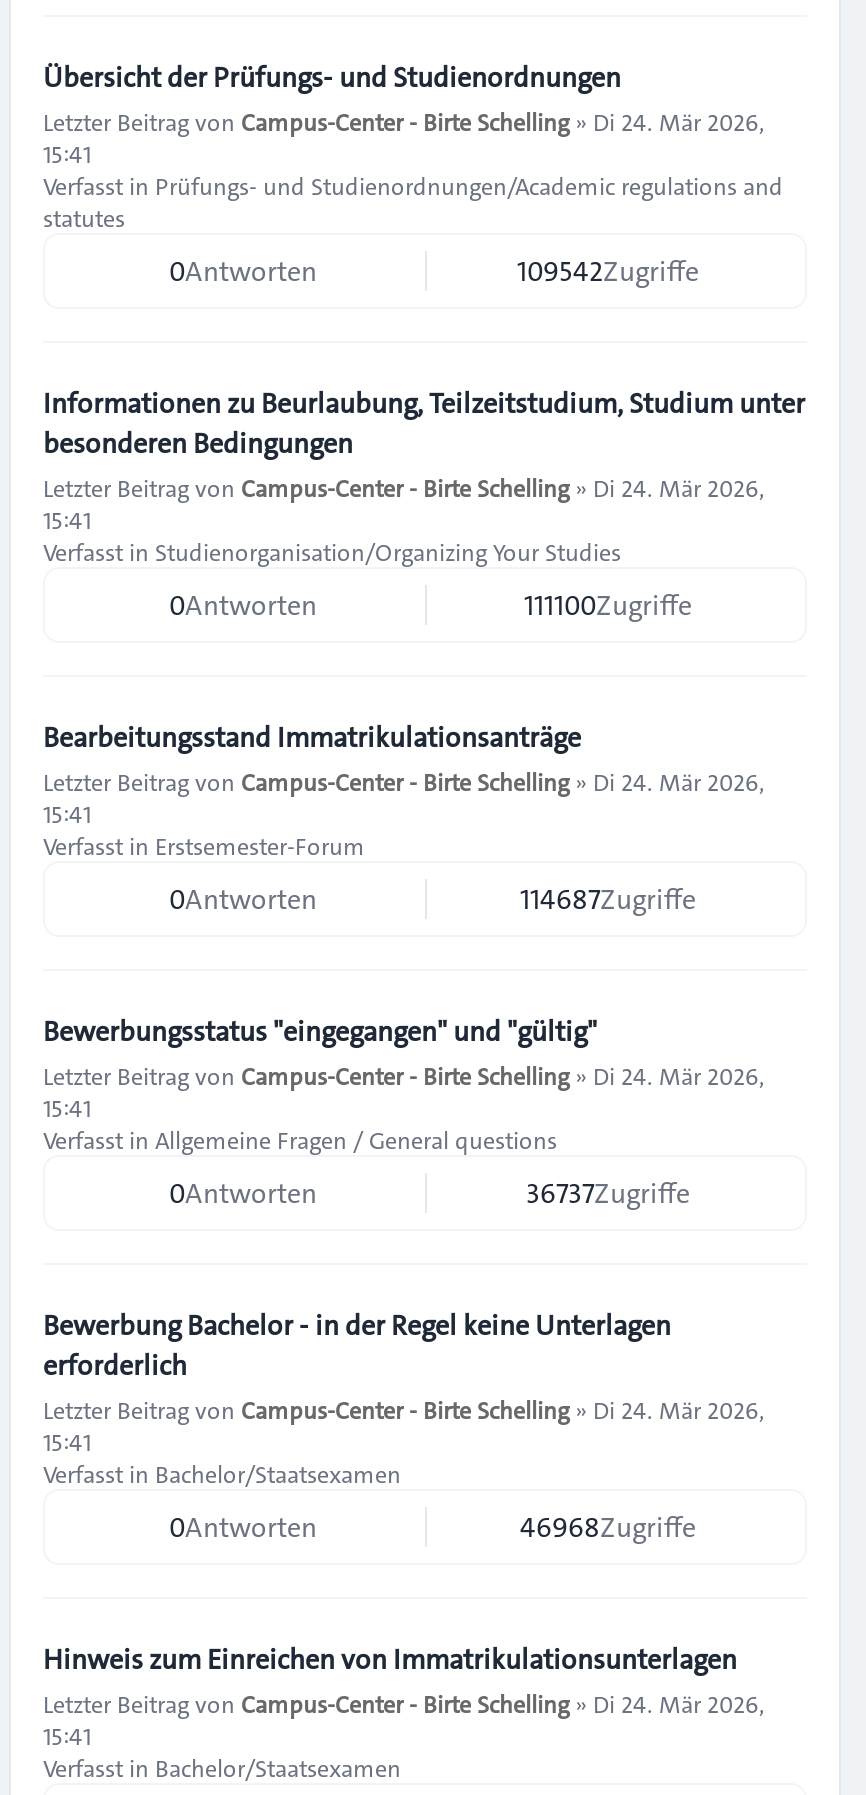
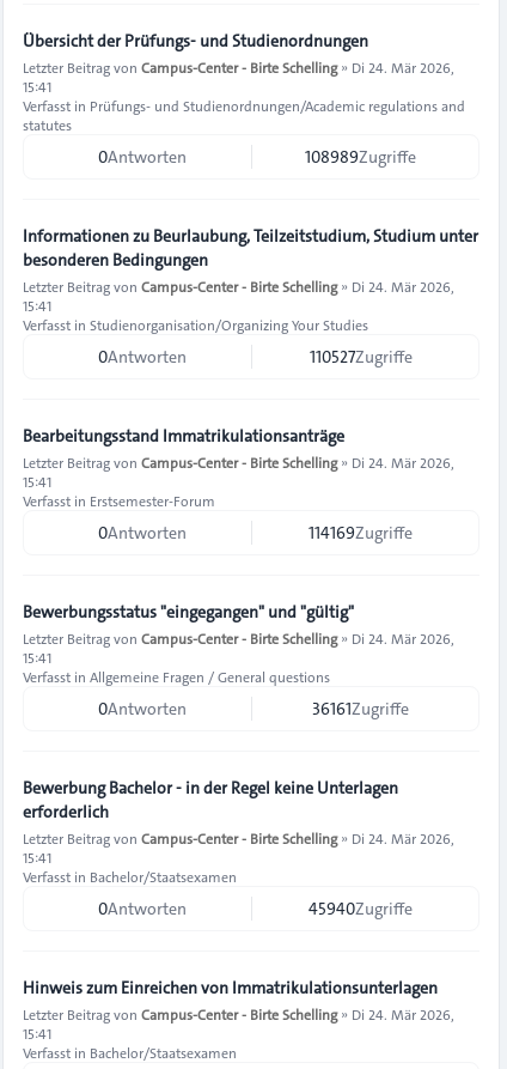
- 109542Zugriffe
+ 108989Zugriffe

- 111100Zugriffe
+ 110527Zugriffe

- 114687Zugriffe
+ 114169Zugriffe

- 36737Zugriffe
+ 36161Zugriffe

- 46968Zugriffe
+ 45940Zugriffe
